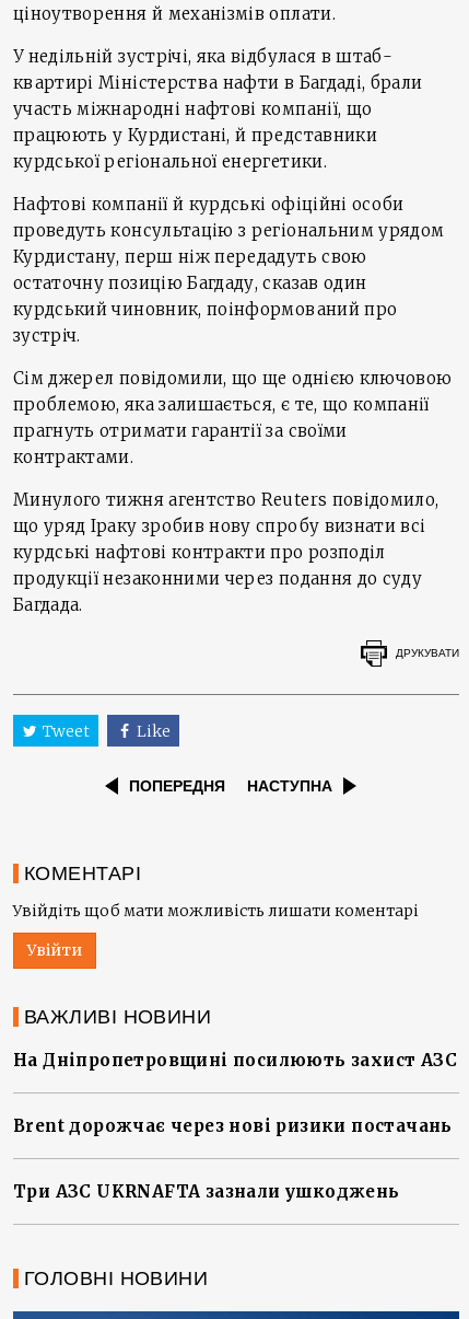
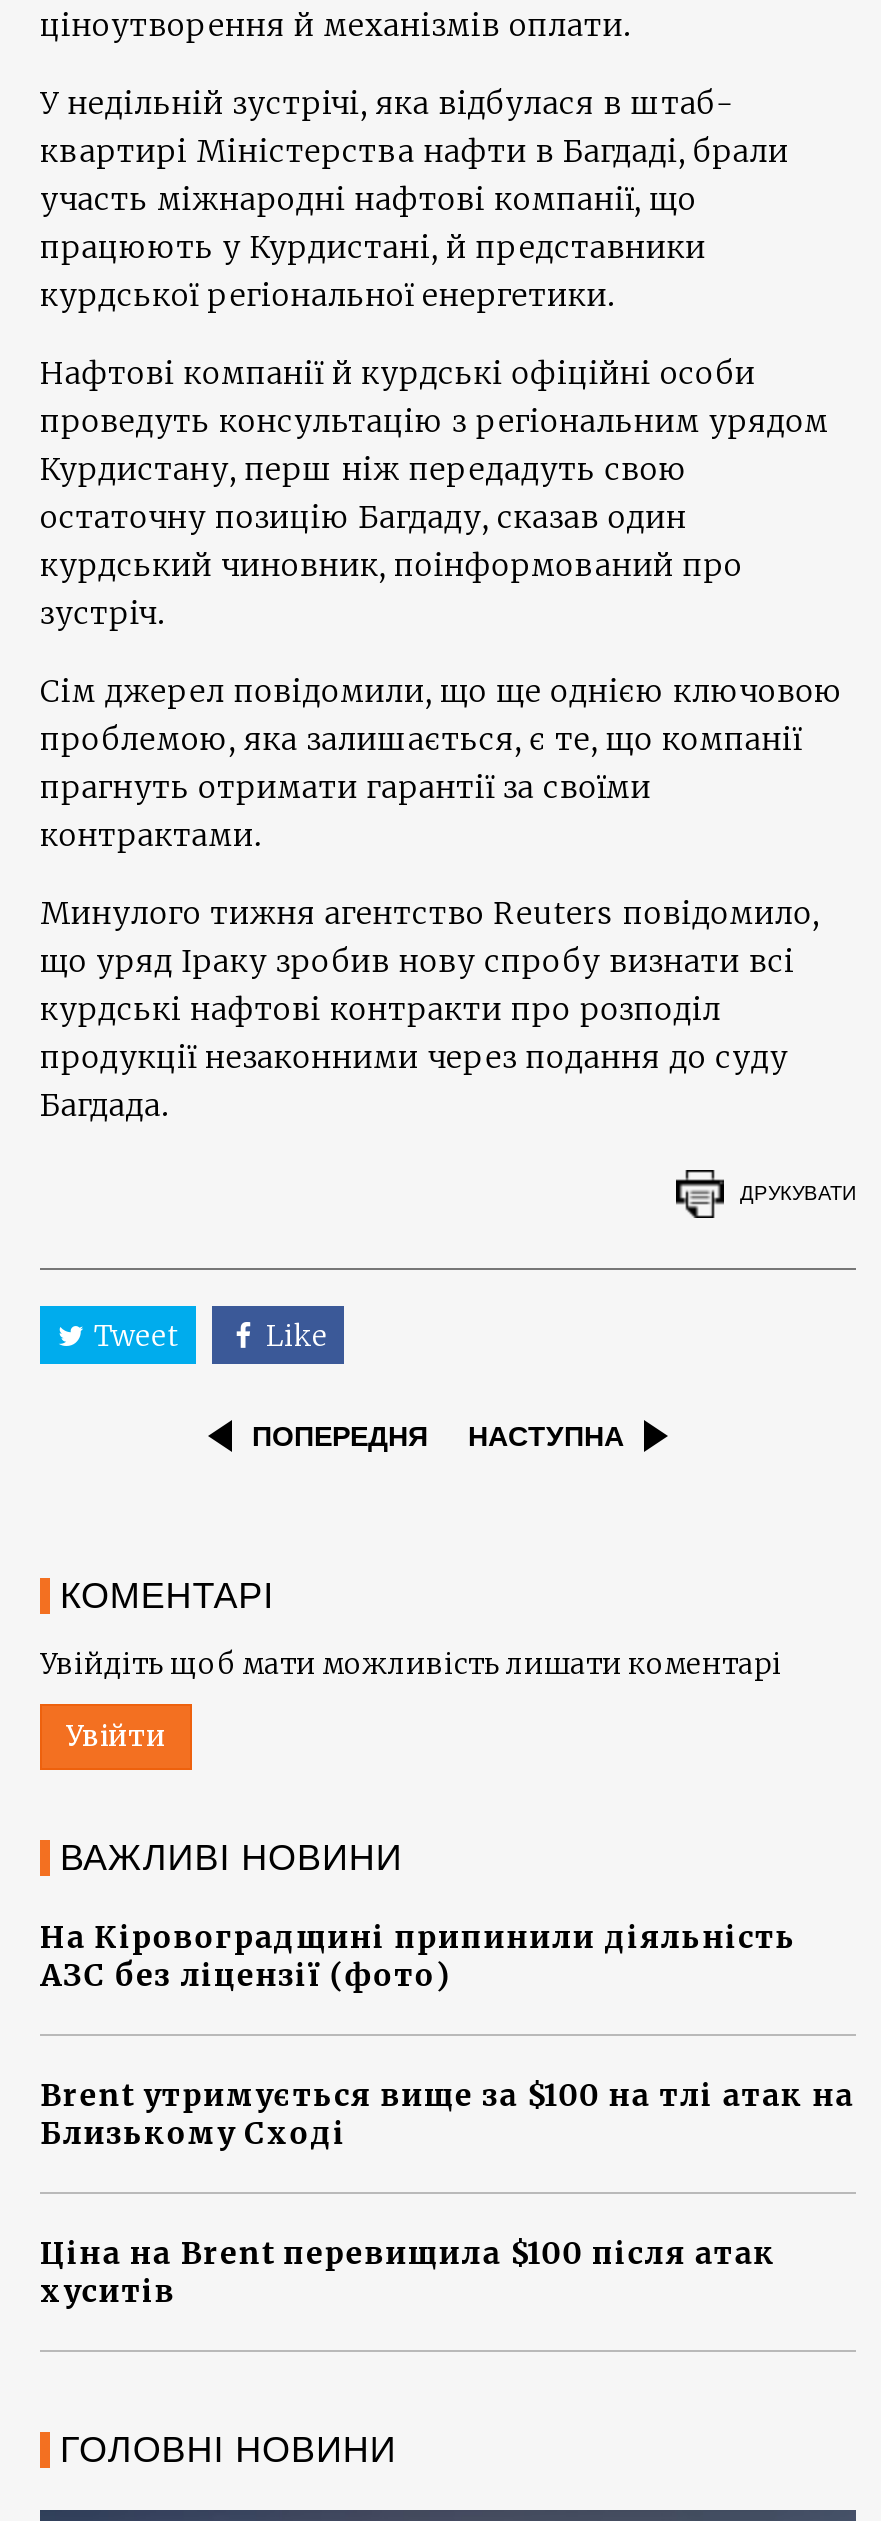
- На Дніпропетровщині посилюють захист АЗС
+ На Кіровоградщині припинили діяльність
+ АЗС без ліцензії (фото)

- Brent дорожчає через нові ризики постачань
+ Brent утримується вище за $100 на тлі атак на
+ Близькому Сході

- Три АЗС UKRNAFTA зазнали ушкоджень
+ Ціна на Brent перевищила $100 після атак
+ хуситів
